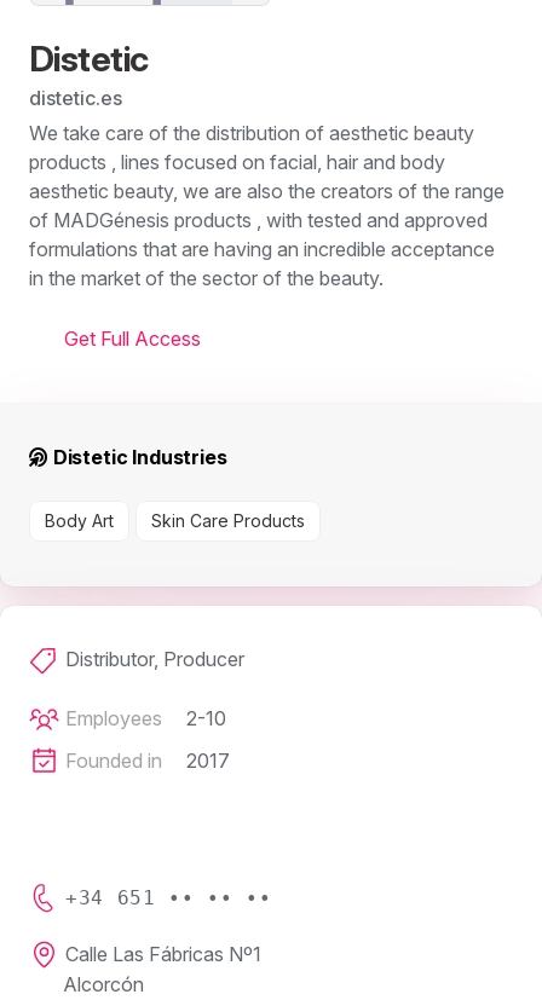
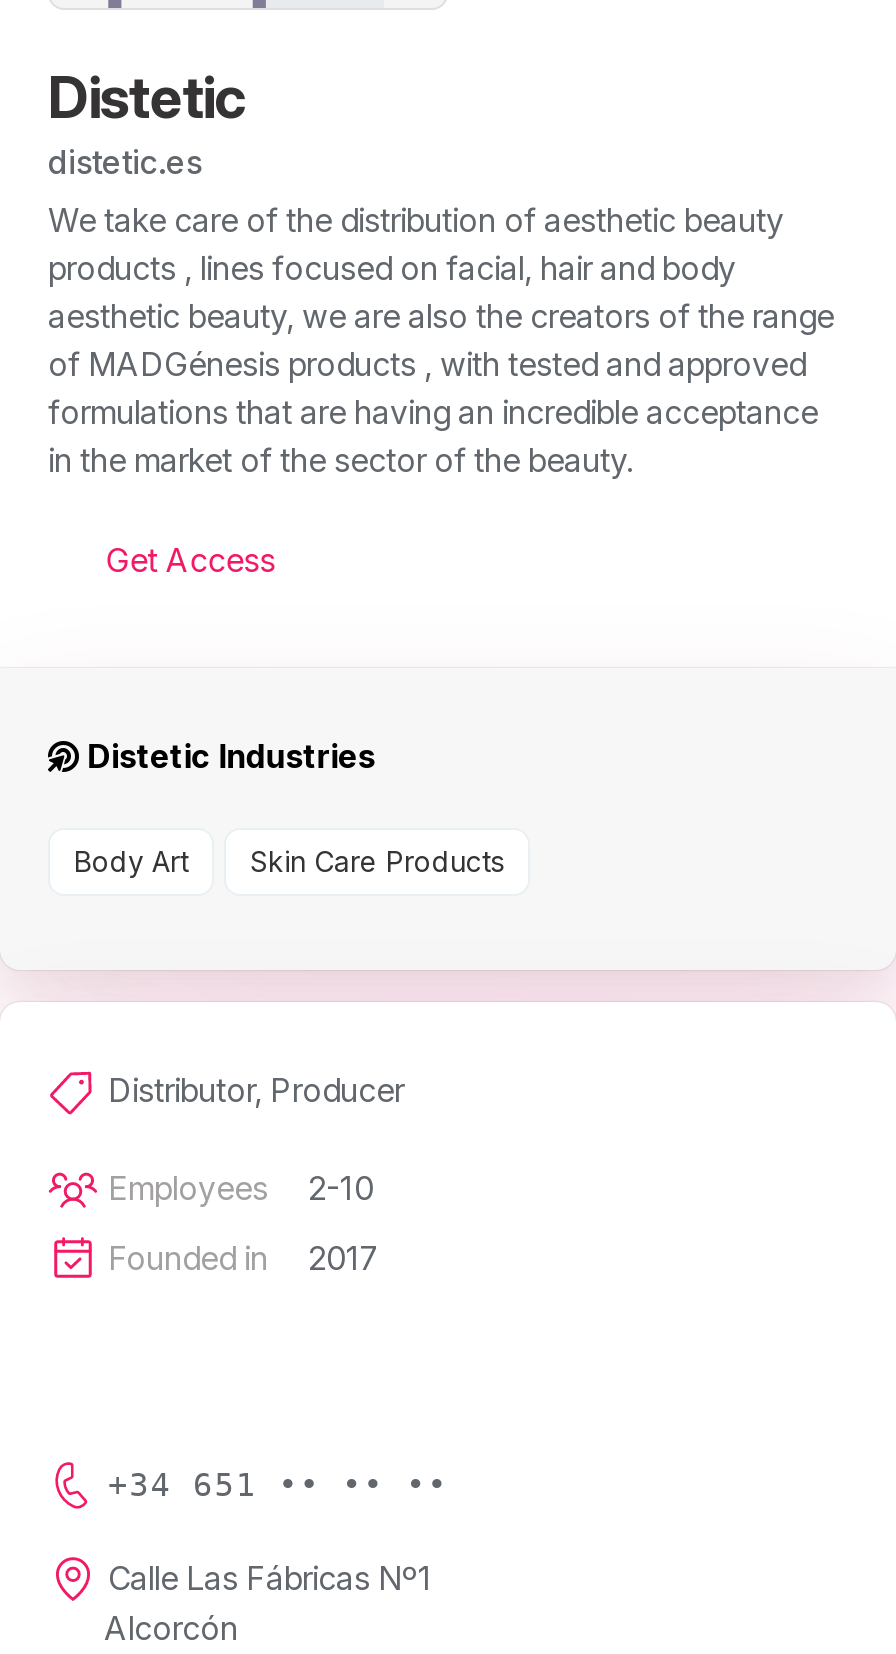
- Get Full Access
+ Get Access
